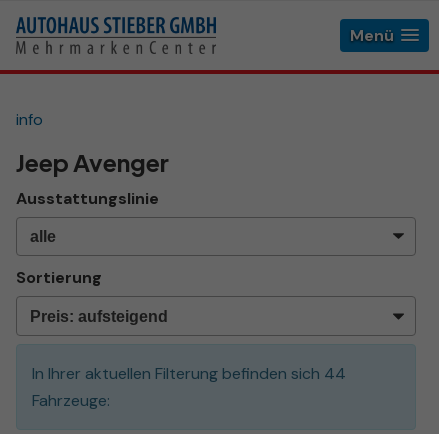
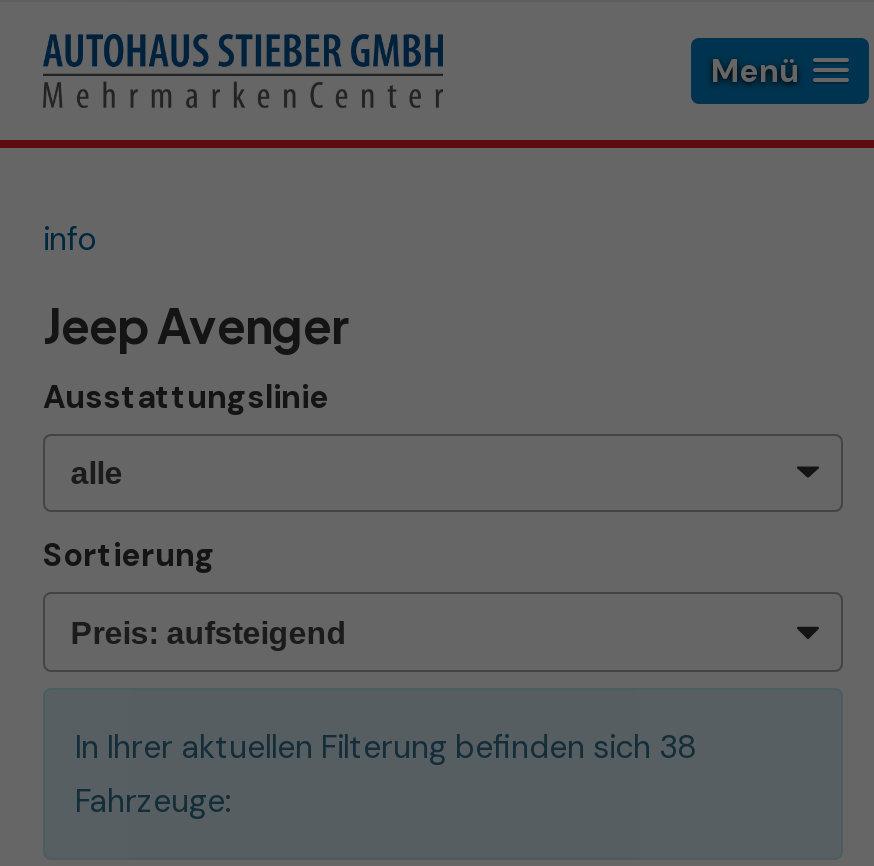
- In Ihrer aktuellen Filterung befinden sich 44
+ In Ihrer aktuellen Filterung befinden sich 38
